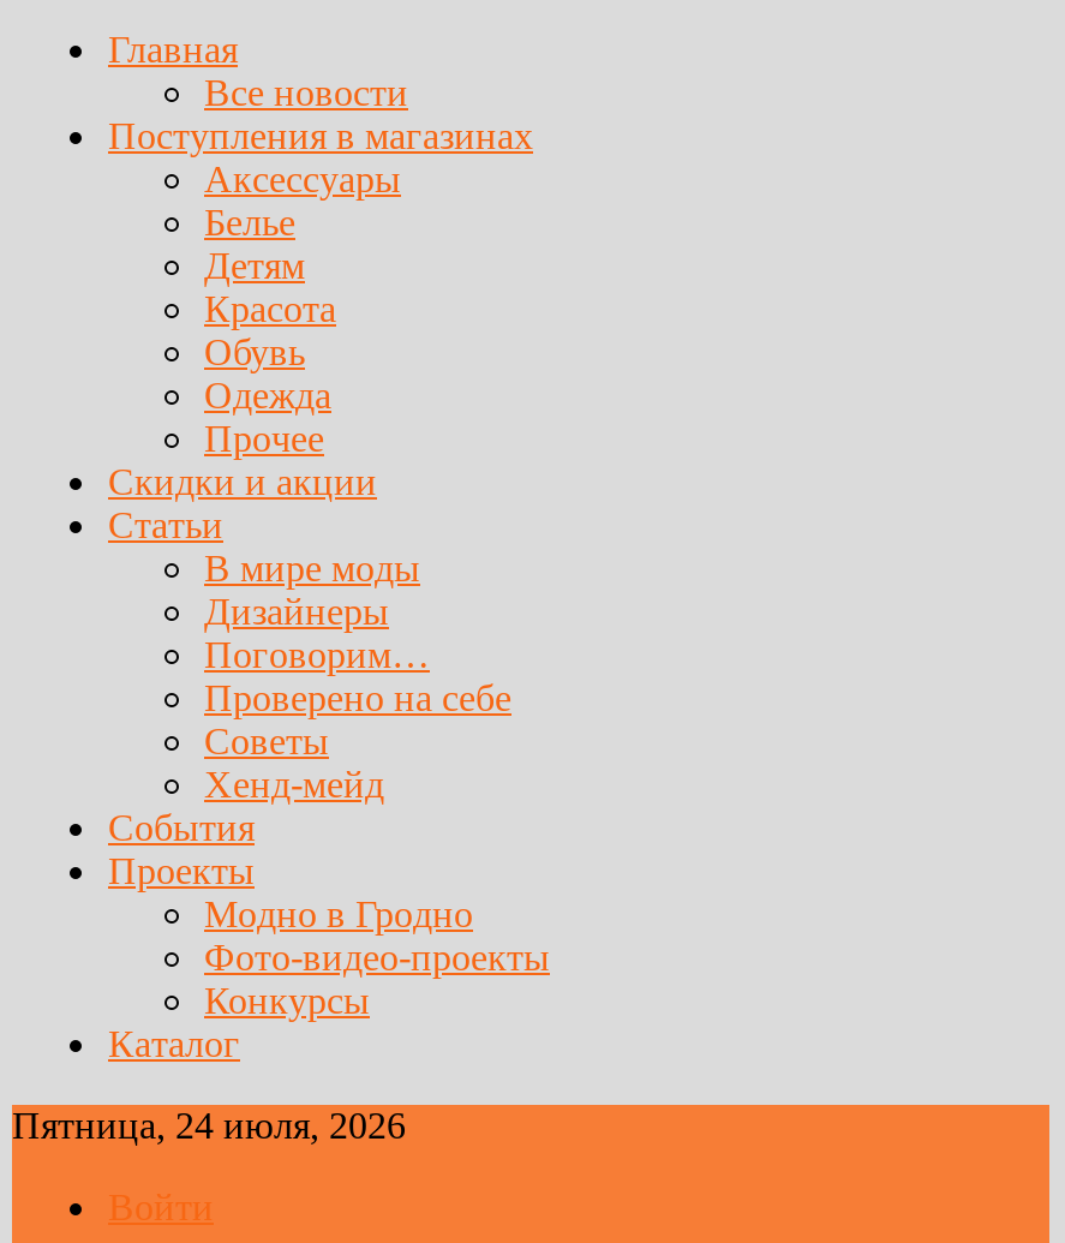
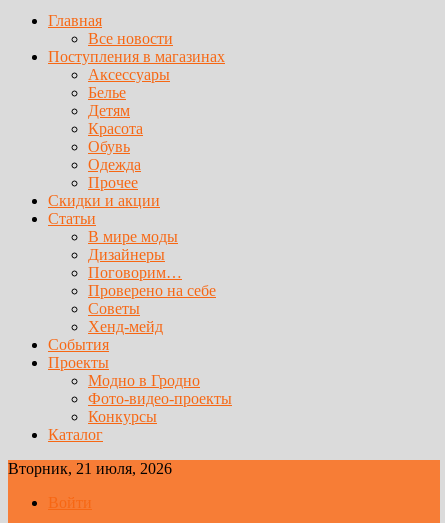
- Пятница, 24 июля, 2026
+ Вторник, 21 июля, 2026
